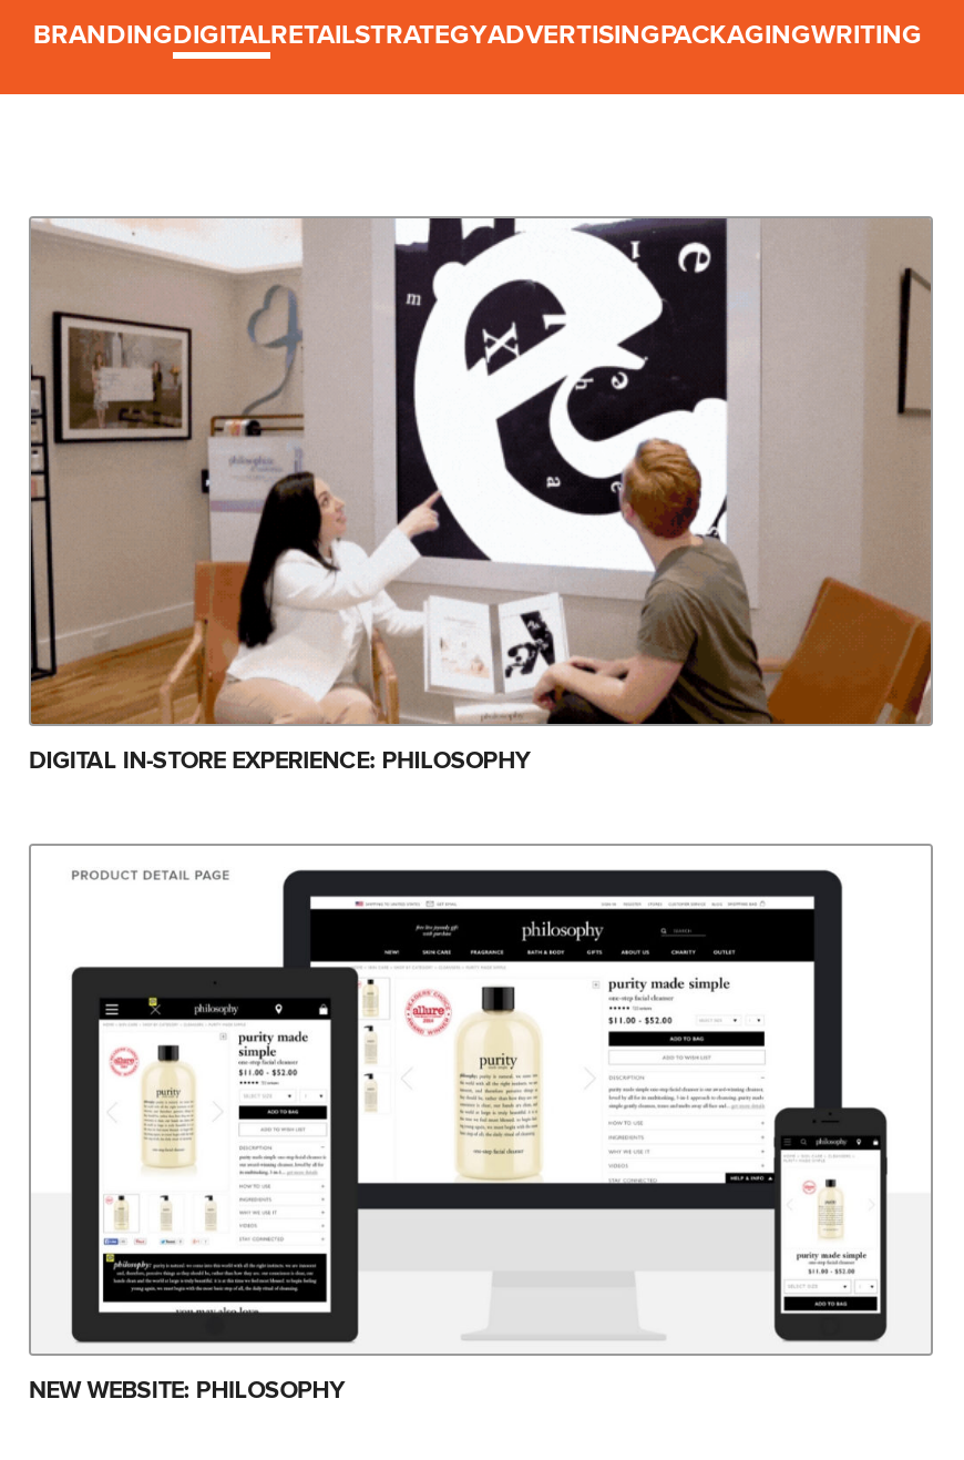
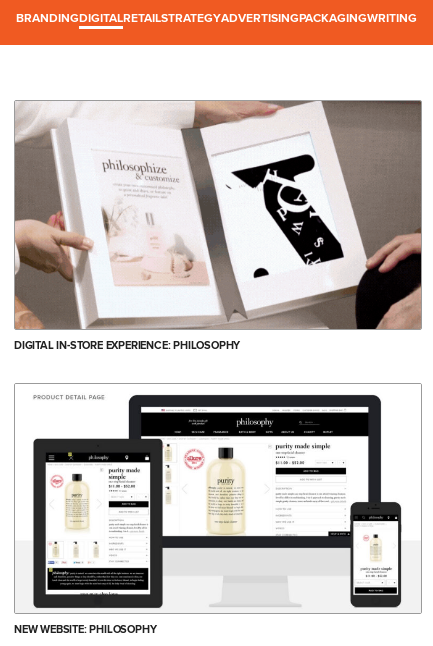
- [image]
+ [image]
